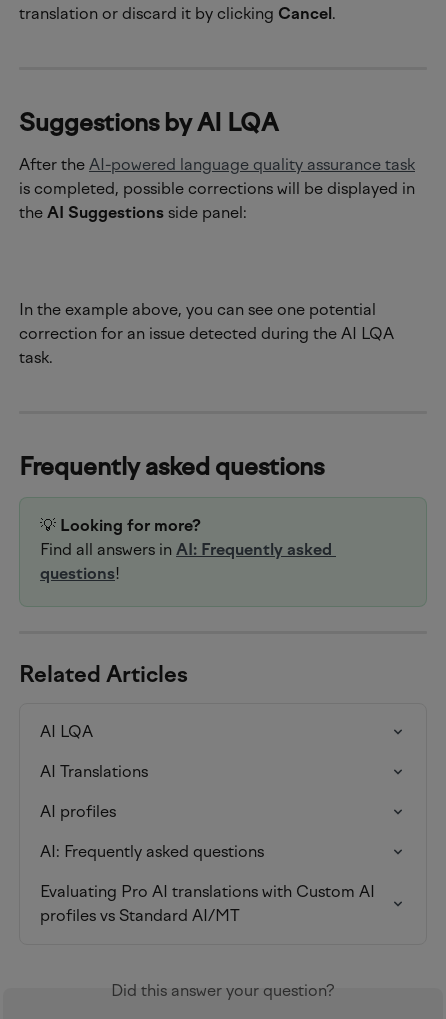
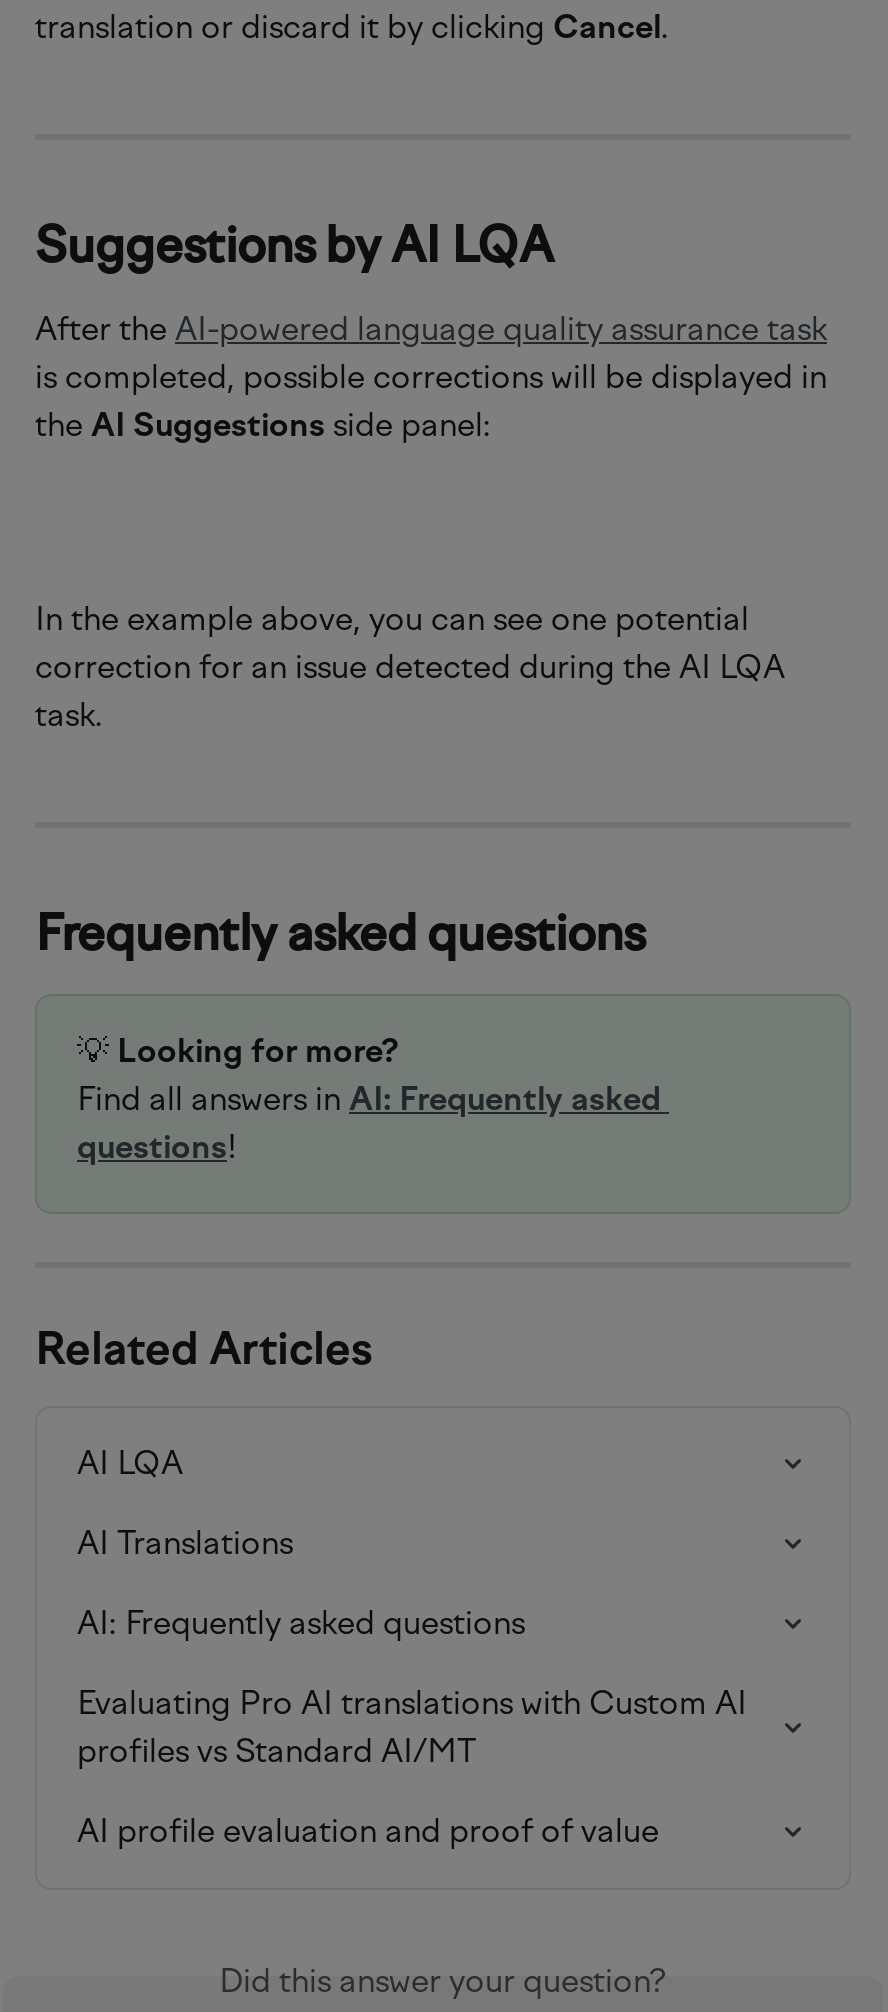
- AI profiles

moved up: AI: Frequently asked questions | Evaluating Pro AI translations with Custom AI | profiles vs Standard AI/MT

+ AI profile evaluation and proof of value
